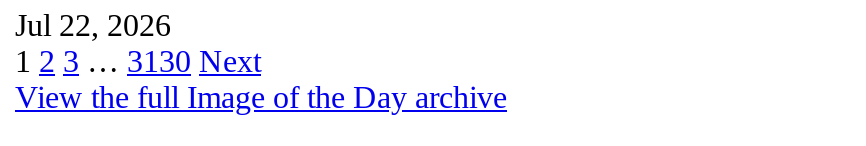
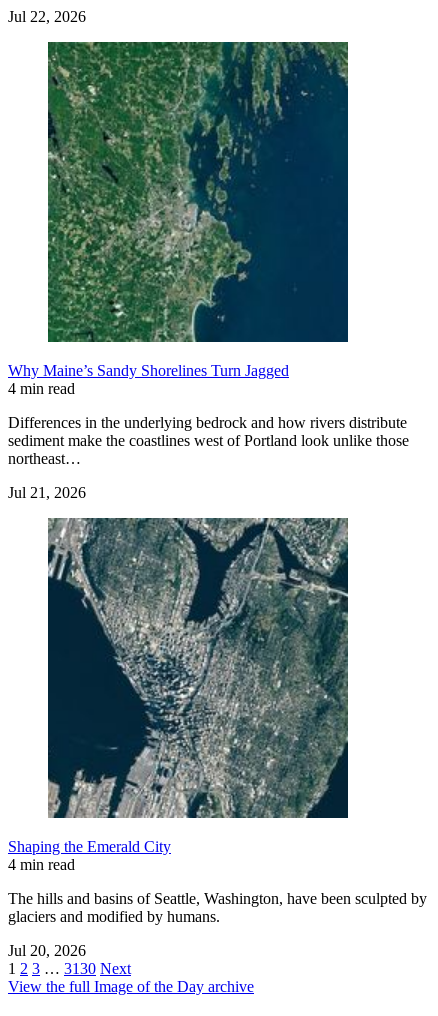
+ [image]
+ Why Maine’s Sandy Shorelines Turn Jagged
+ 4 min read
+ Differences in the underlying bedrock and how rivers distribute
+ sediment make the coastlines west of Portland look unlike those
+ northeast…
+ Jul 21, 2026

+ [image]
+ Shaping the Emerald City
+ 4 min read
+ The hills and basins of Seattle, Washington, have been sculpted by
+ glaciers and modified by humans.
+ Jul 20, 2026
